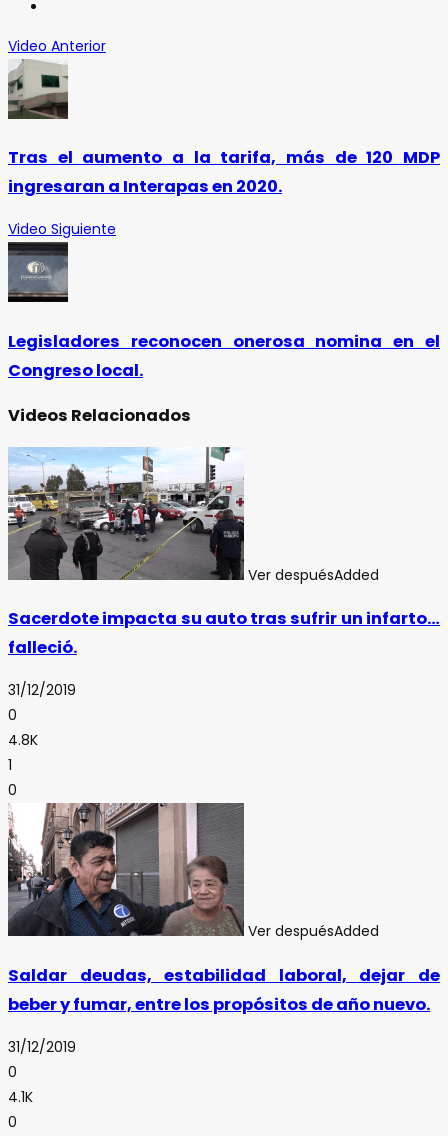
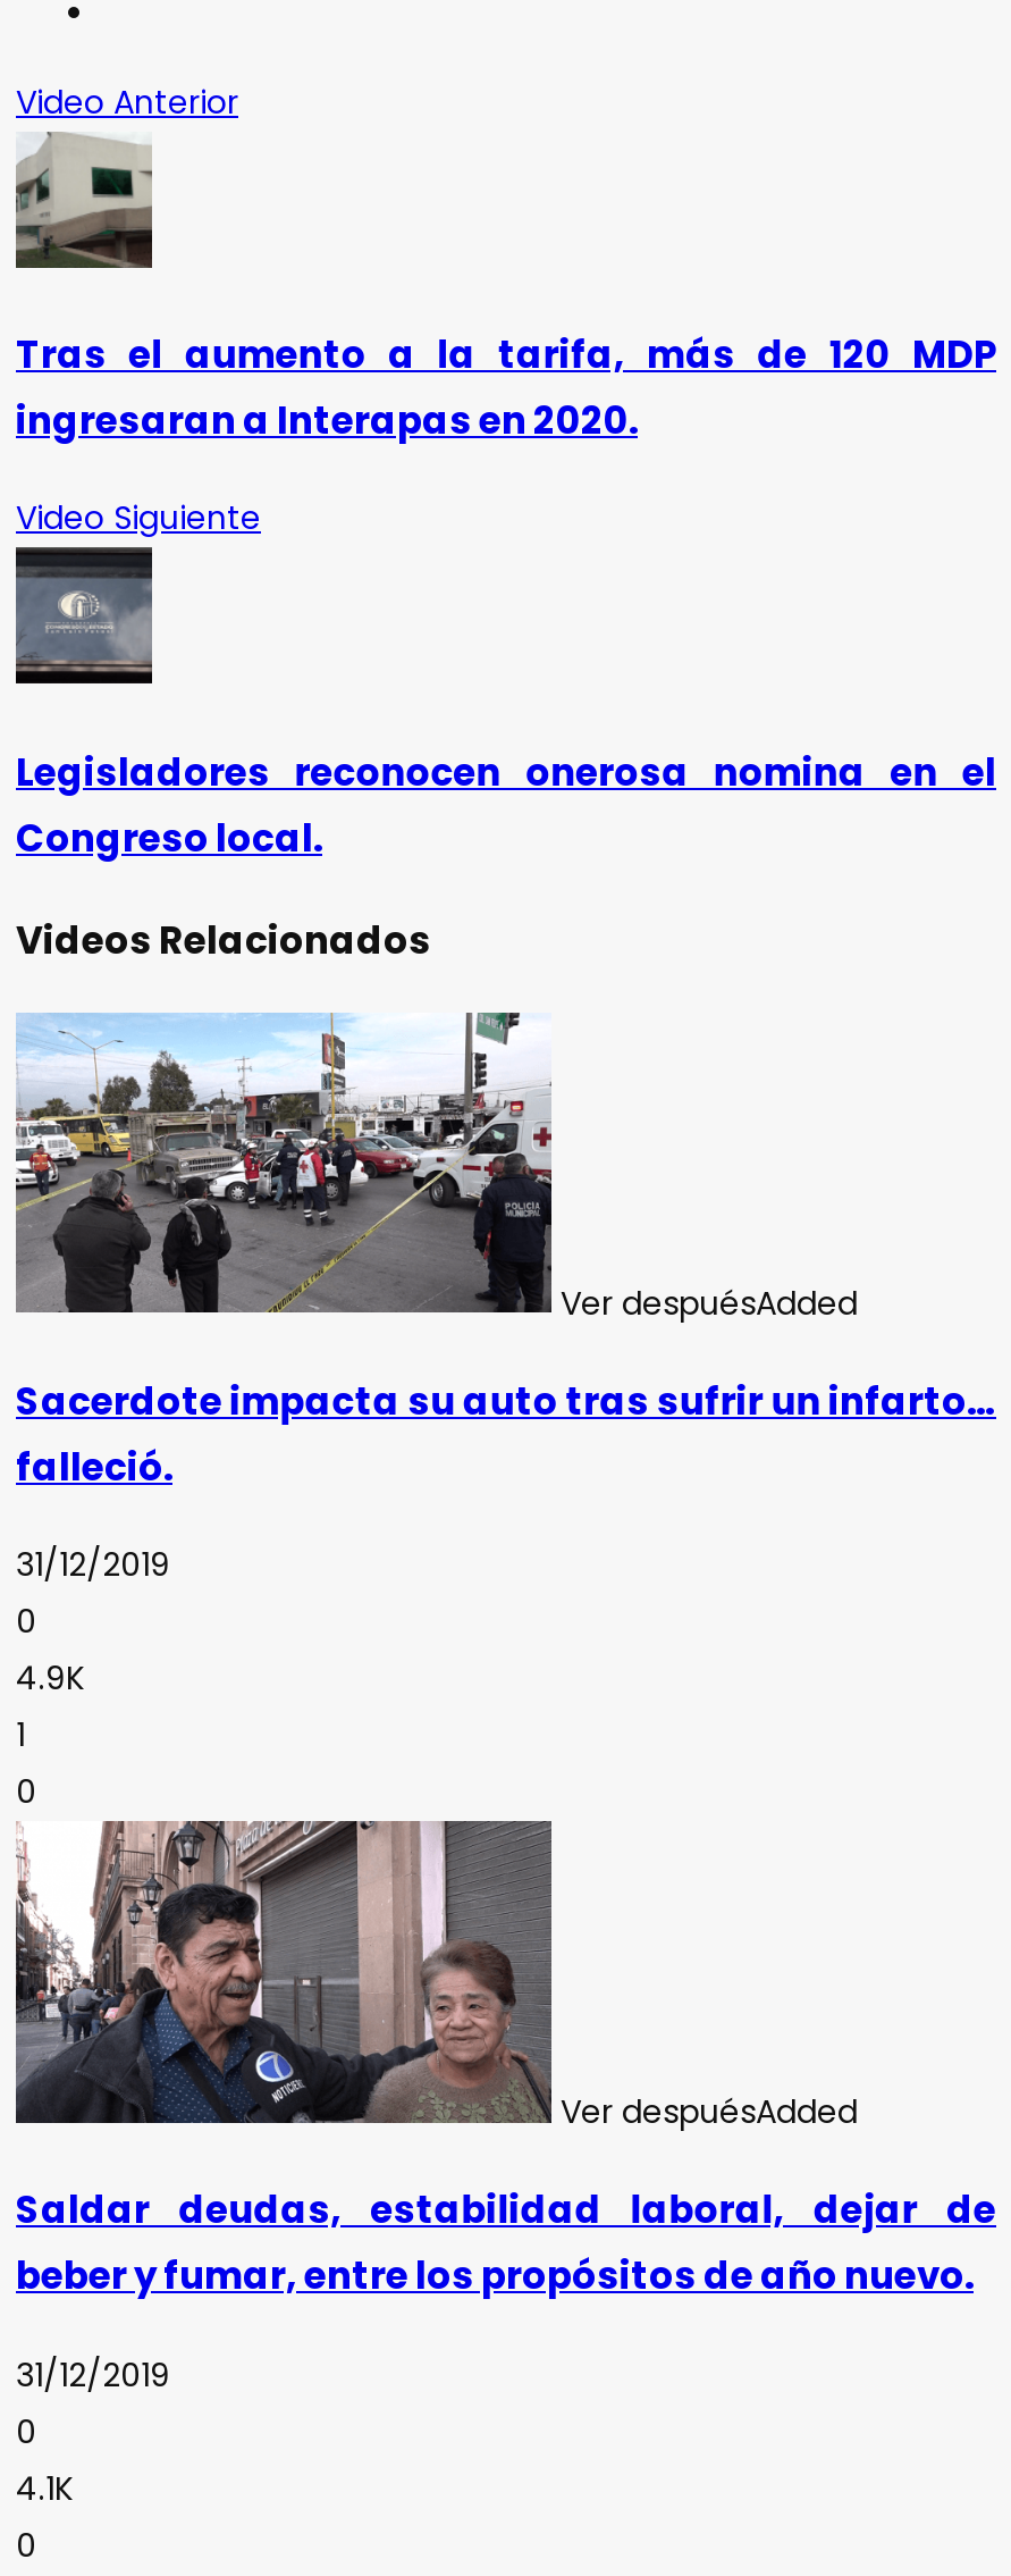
- 4.8K
+ 4.9K
